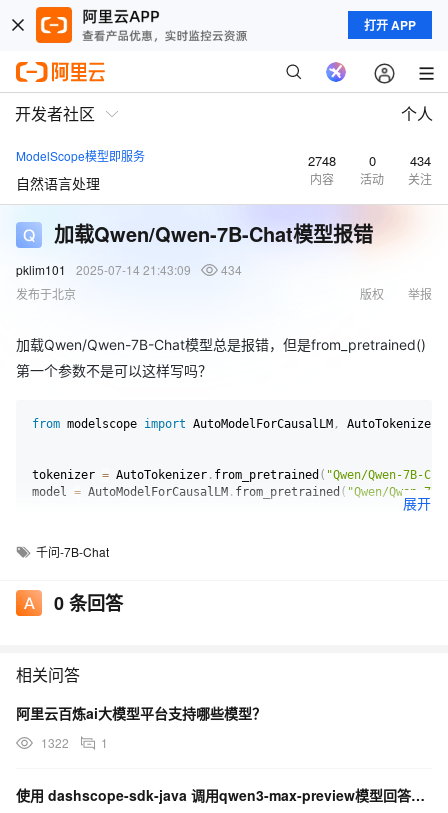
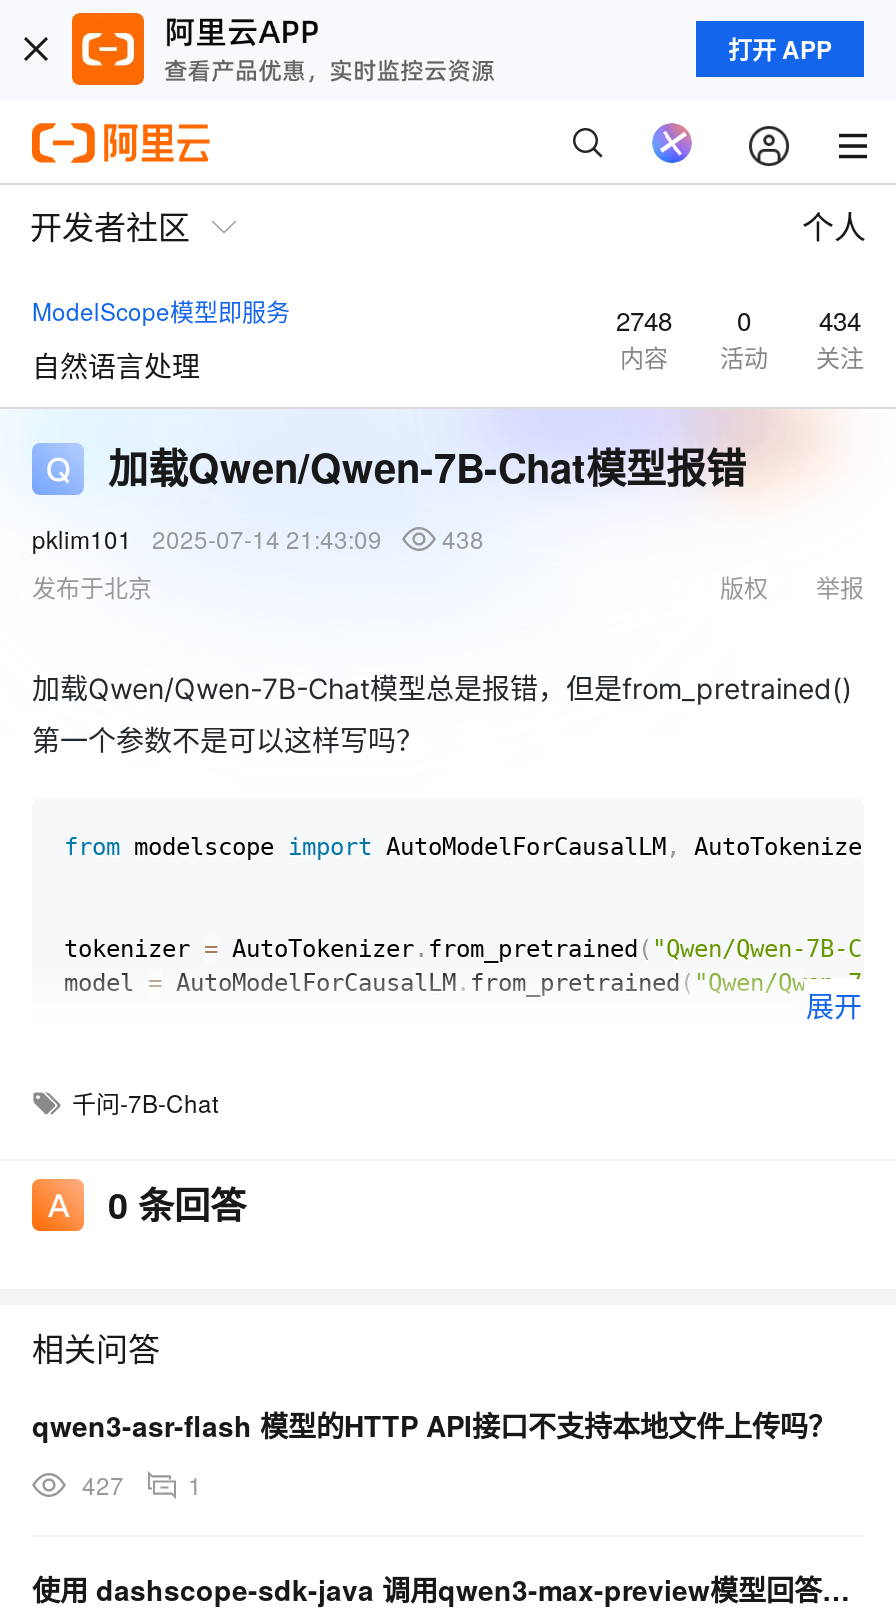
- pklim101 2025-07-14 21:43:09 434
+ pklim101 2025-07-14 21:43:09 438

- 阿里云百炼ai大模型平台支持哪些模型？
+ qwen3-asr-flash 模型的HTTP API接口不支持本地文件上传吗？

- 1322 1
+ 427 1
